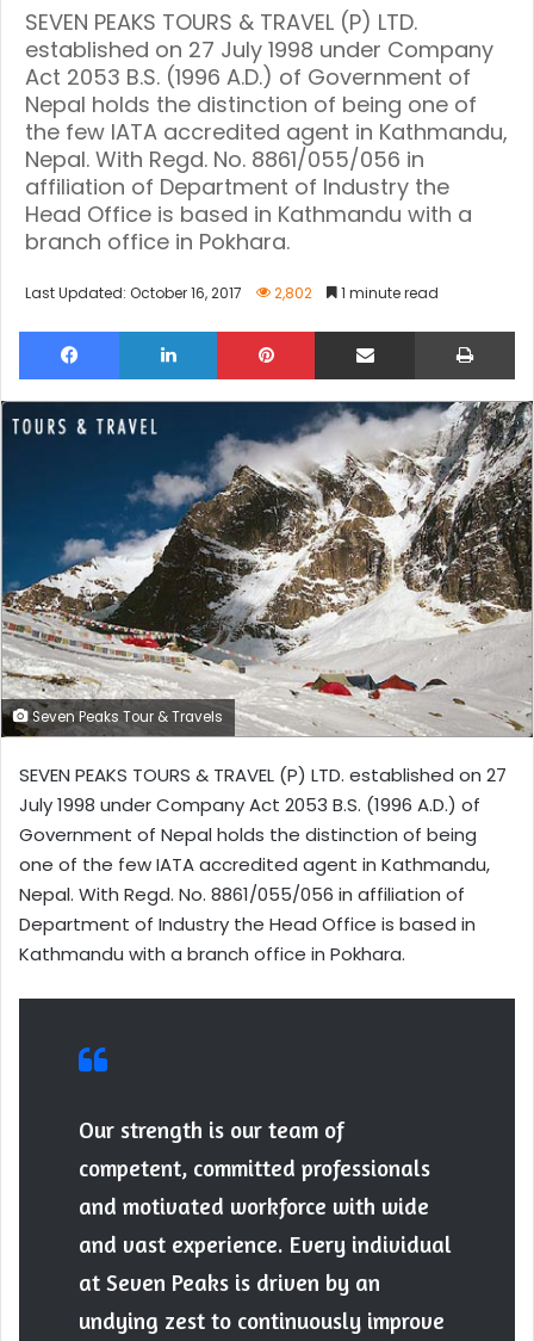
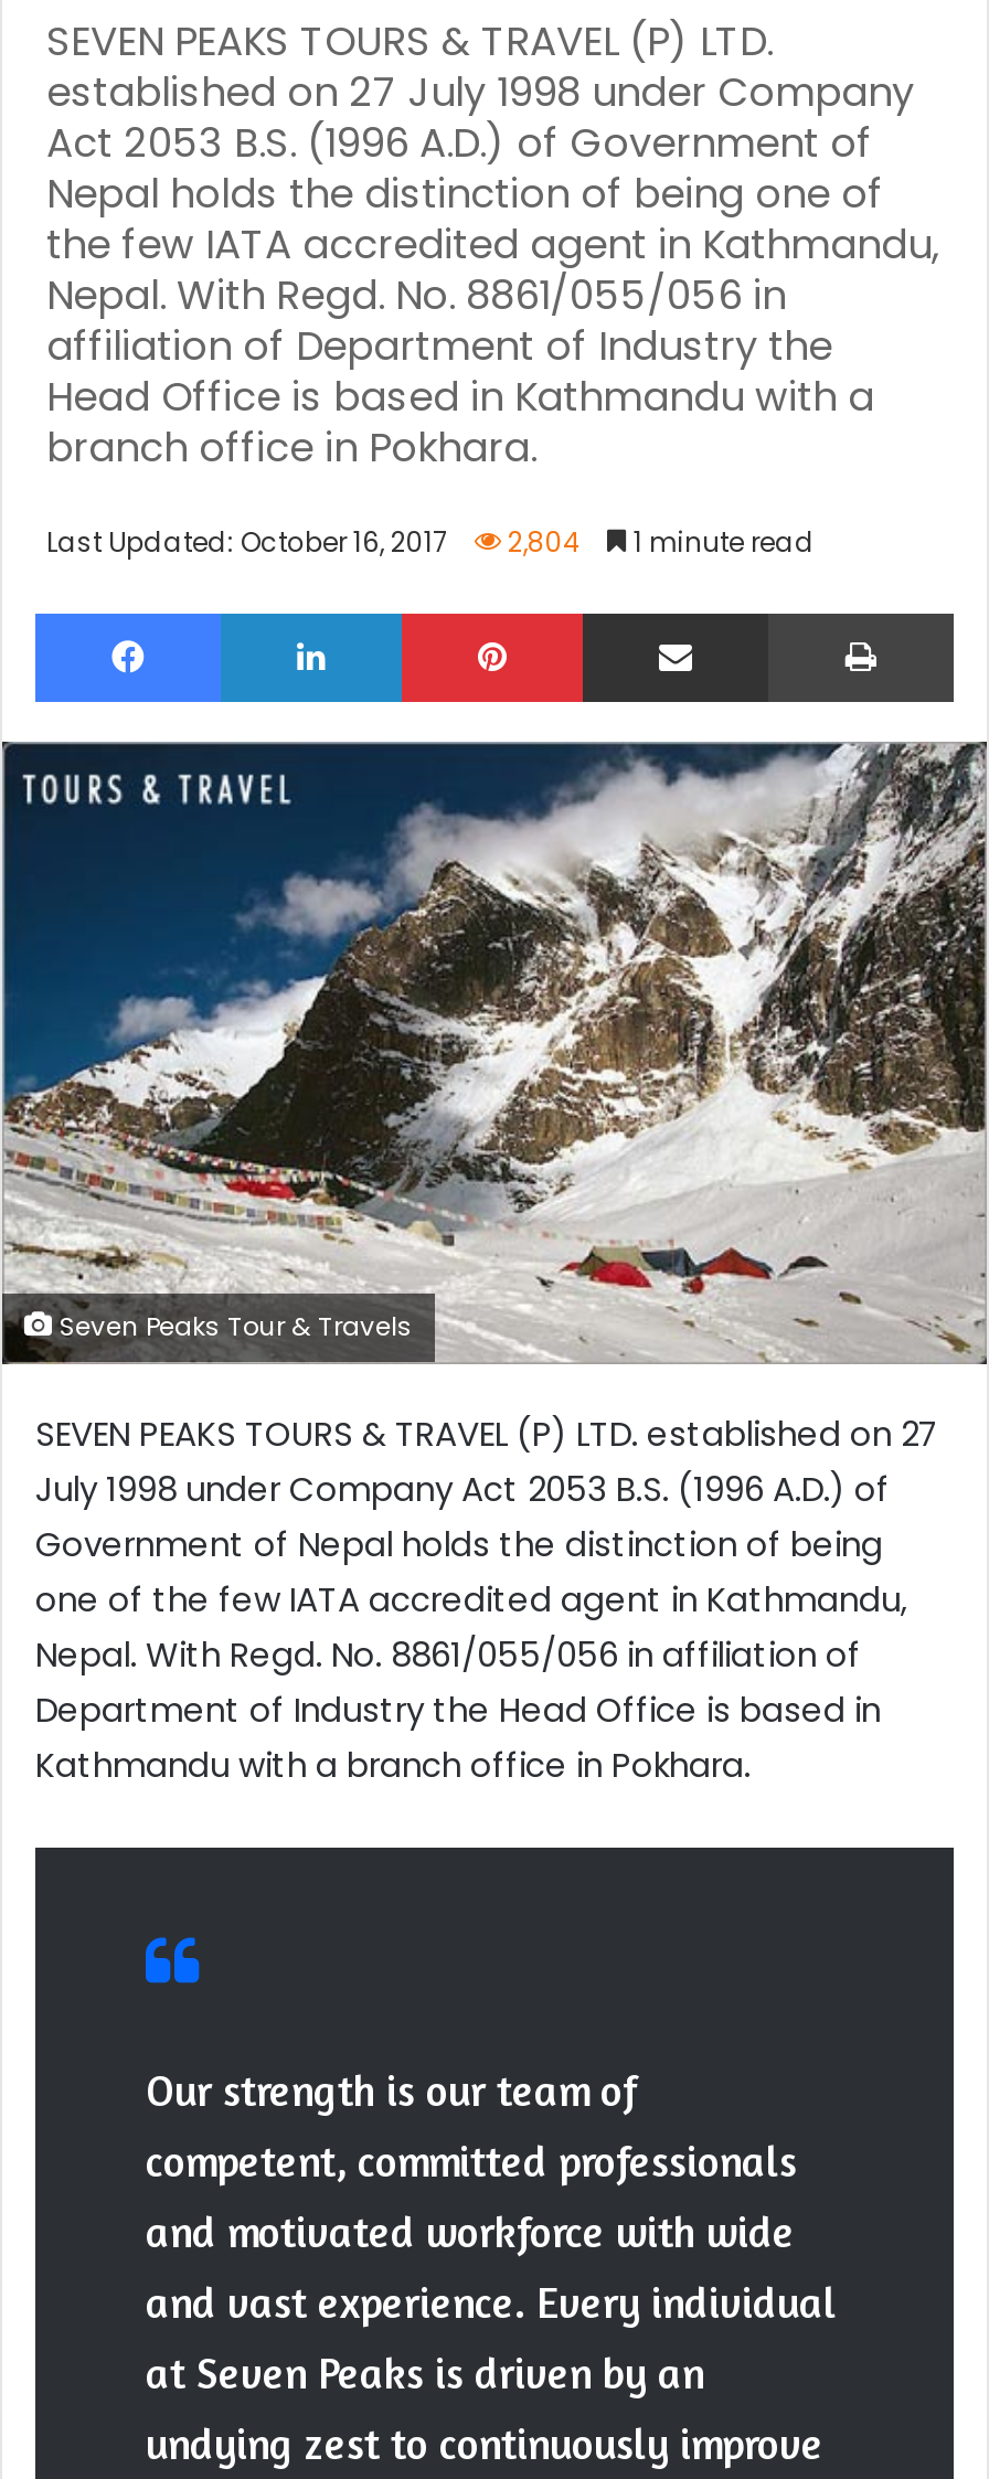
- Last Updated: October 16, 2017 2,802 1 minute read
+ Last Updated: October 16, 2017 2,804 1 minute read
